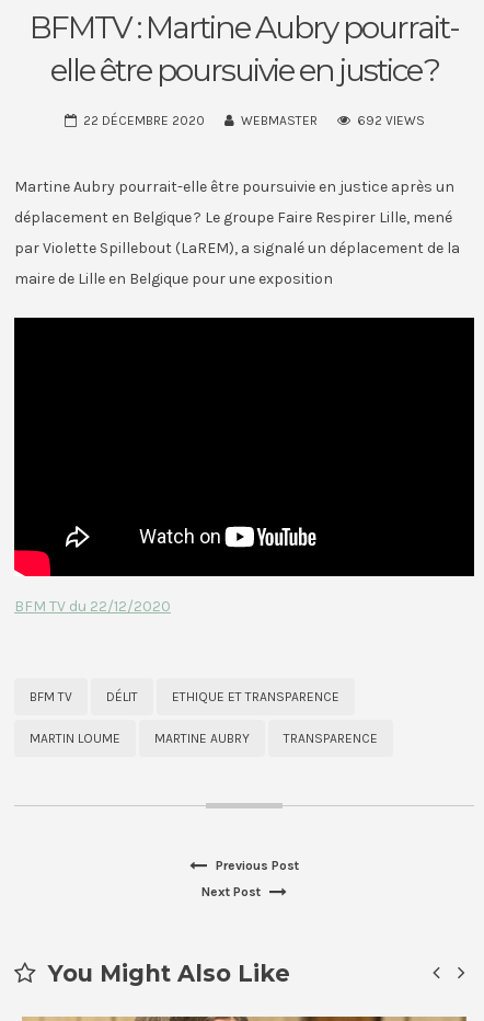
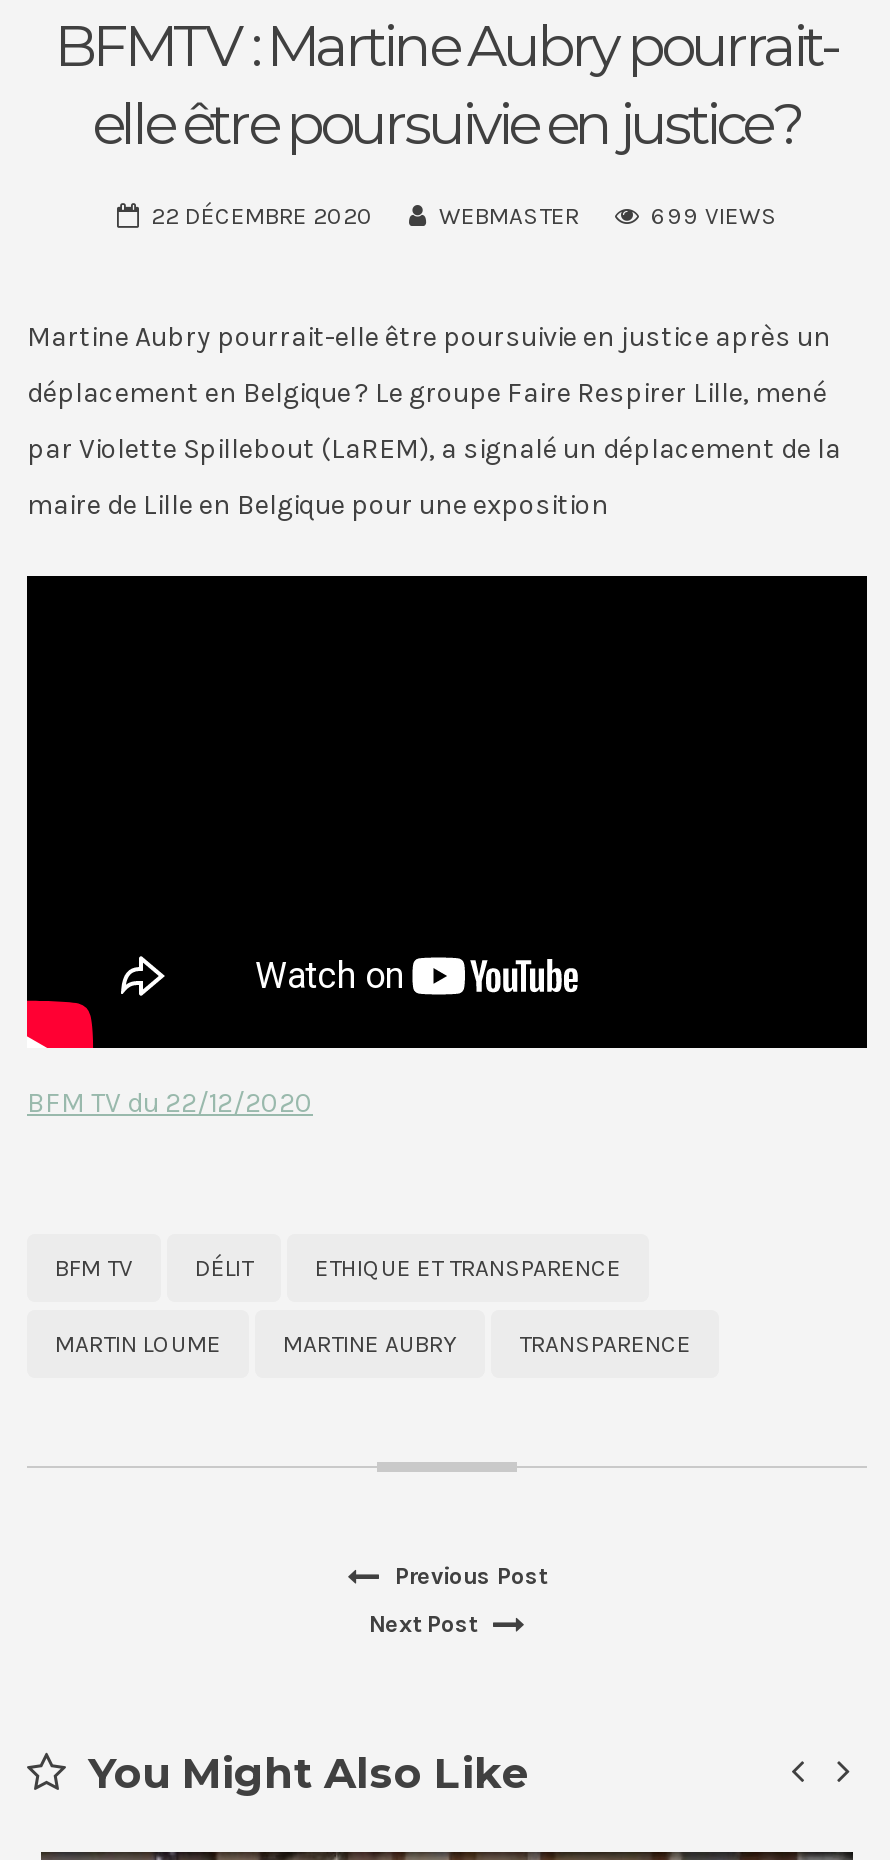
- 692 VIEWS
+ 699 VIEWS
